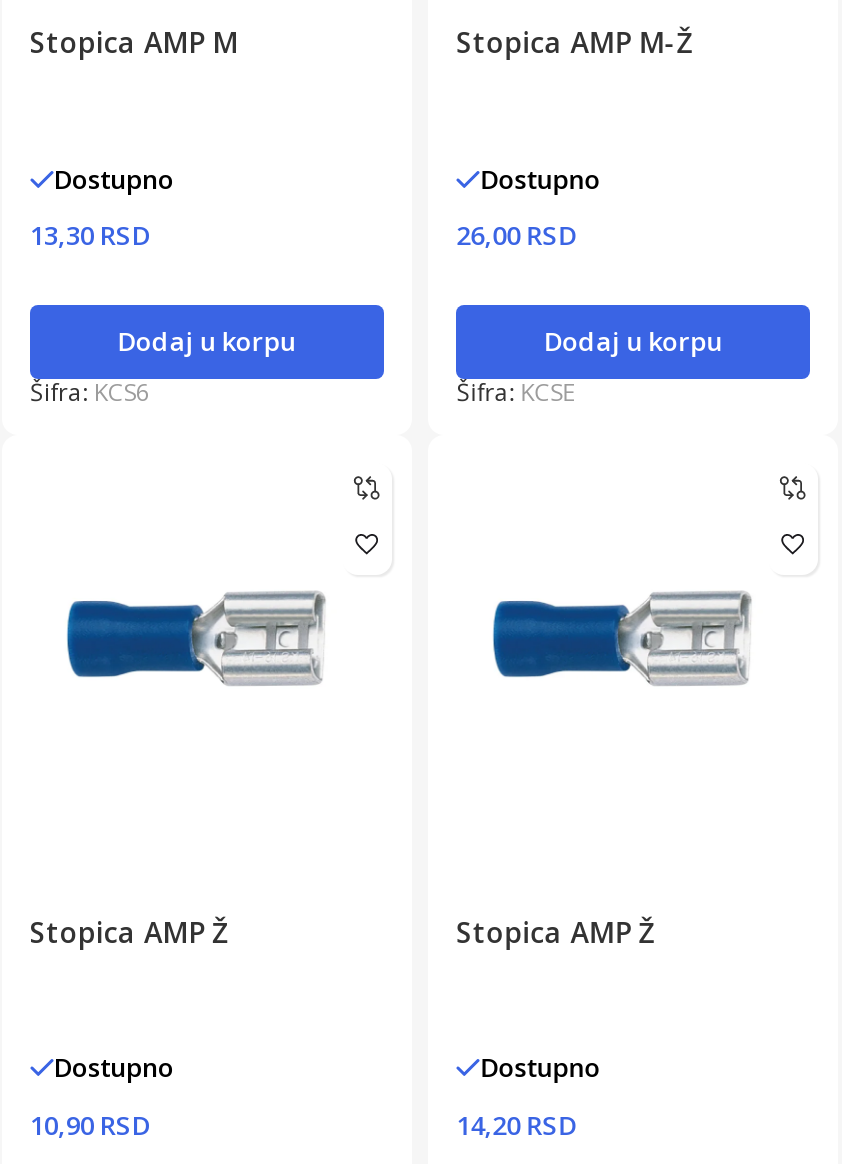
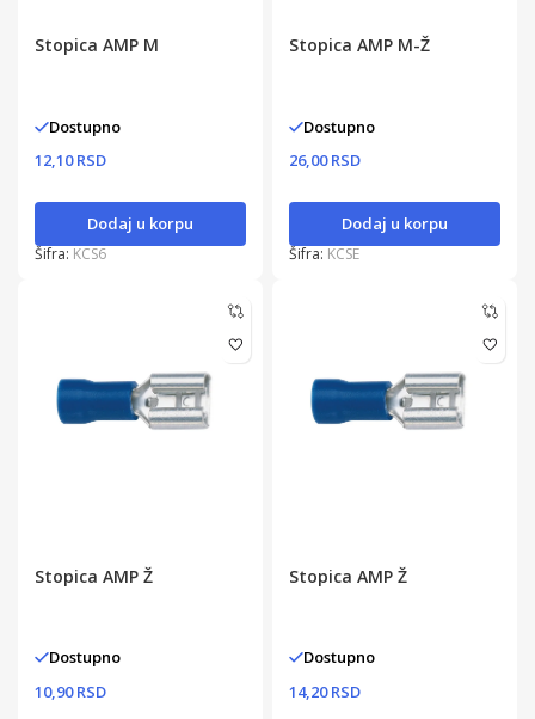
- 13,30 RSD
+ 12,10 RSD
